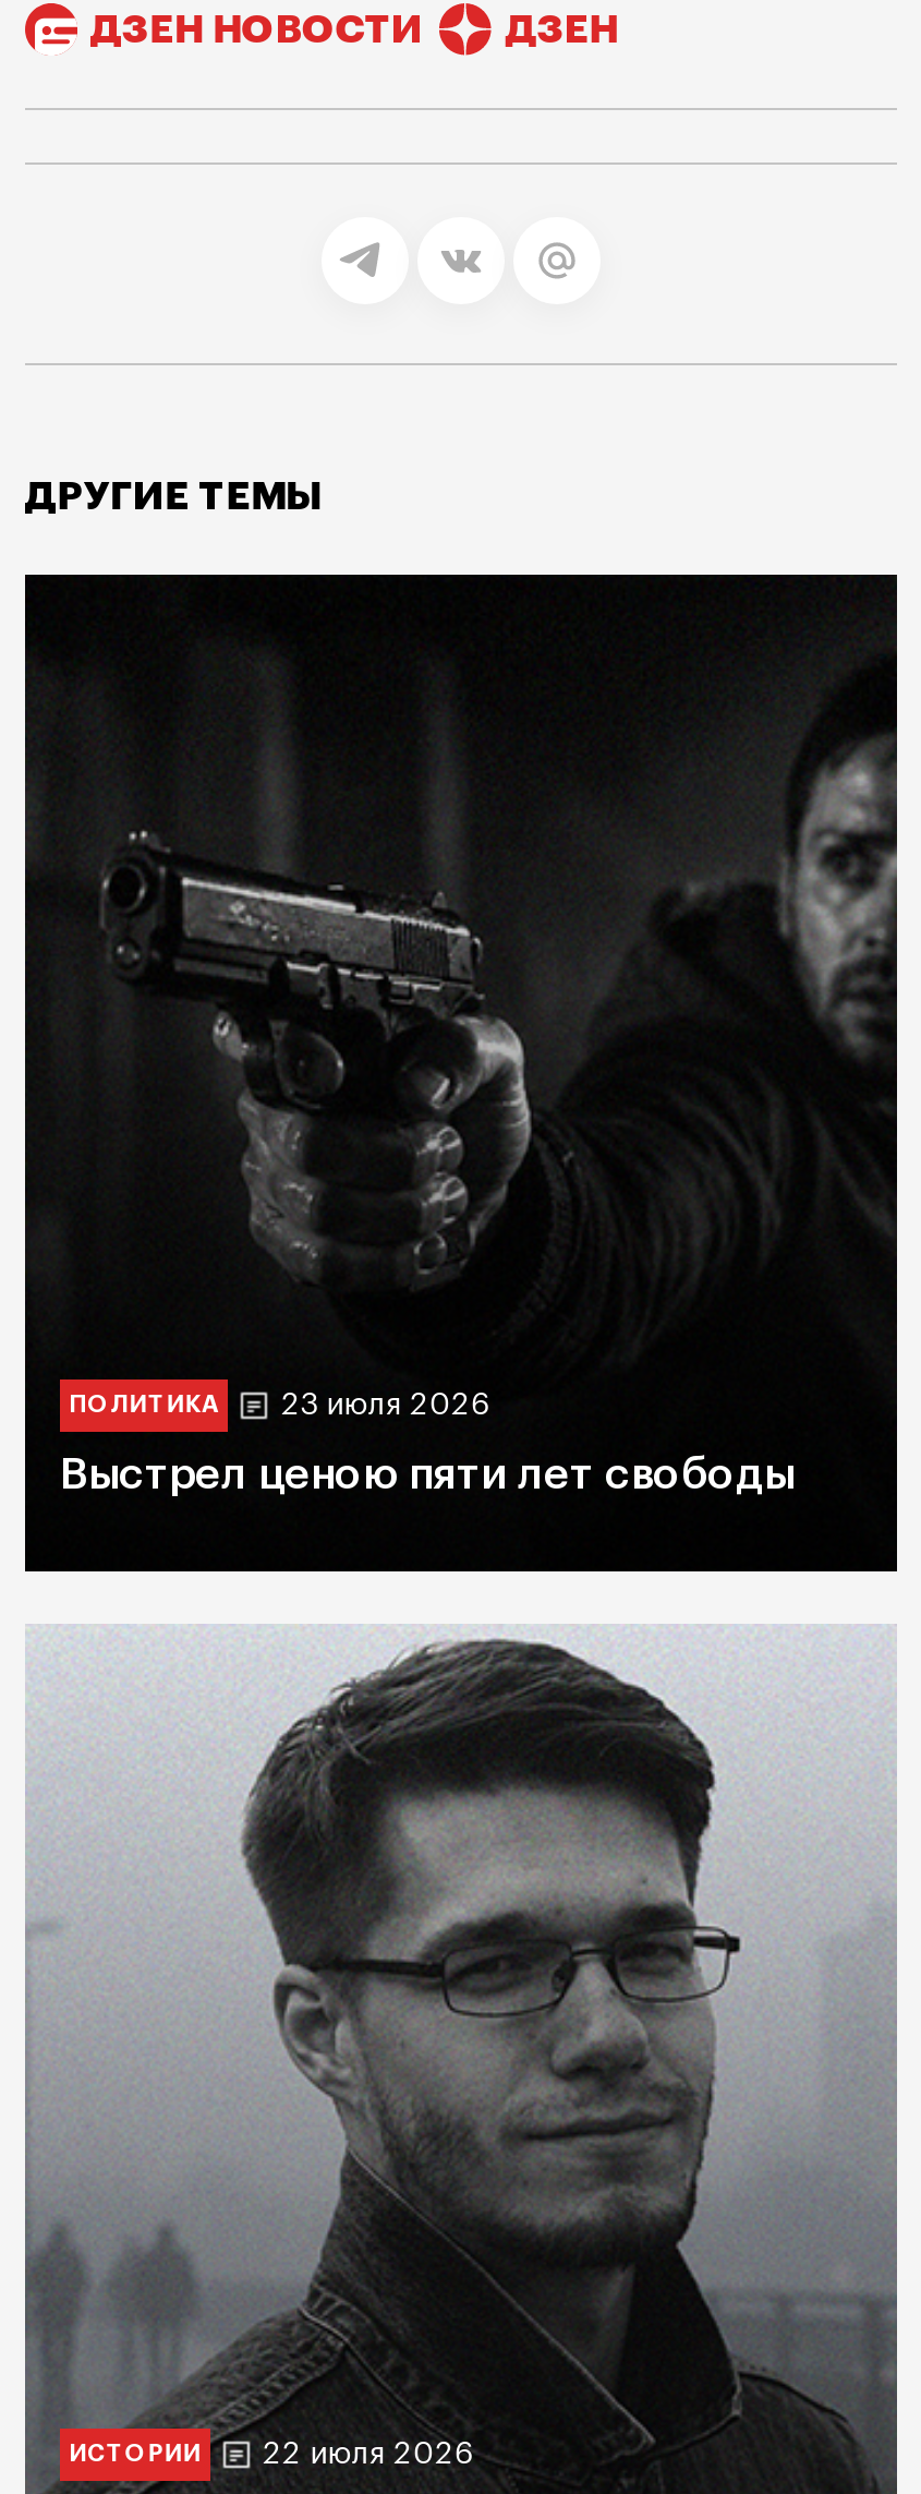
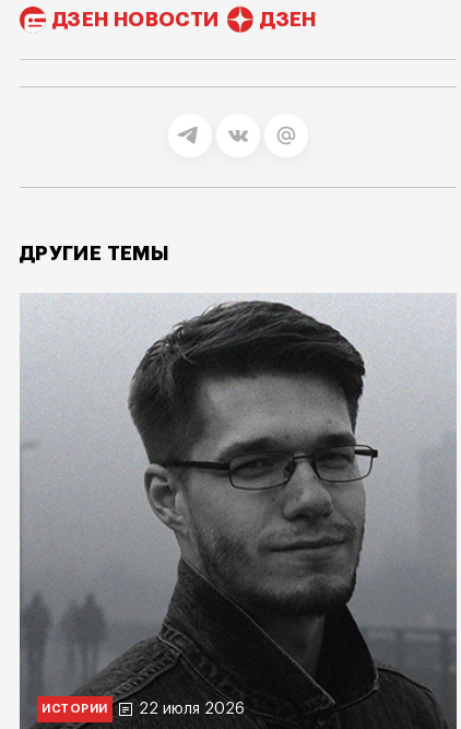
- [image]
- ПОЛИТИКА
- 23 июля 2026
- Выстрел ценою пяти лет свободы
